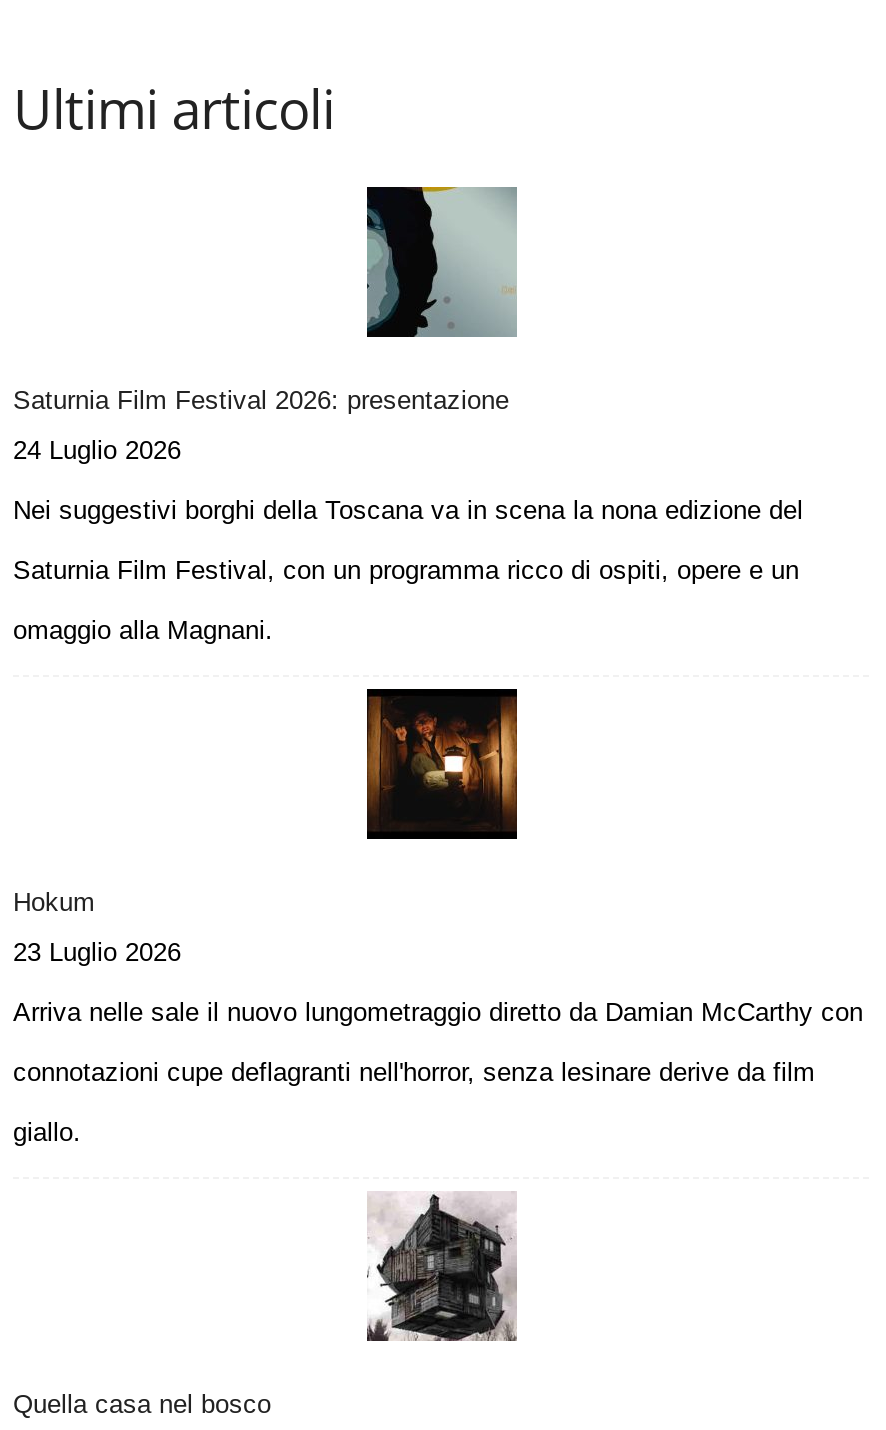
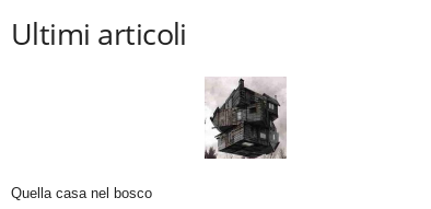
- [image]
- Saturnia Film Festival 2026: presentazione
- 24 Luglio 2026
- Nei suggestivi borghi della Toscana va in scena la nona edizione del
- Saturnia Film Festival, con un programma ricco di ospiti, opere e un
- omaggio alla Magnani.

- [image]
- Hokum
- 23 Luglio 2026
- Arriva nelle sale il nuovo lungometraggio diretto da Damian McCarthy con
- connotazioni cupe deflagranti nell'horror, senza lesinare derive da film
- giallo.
